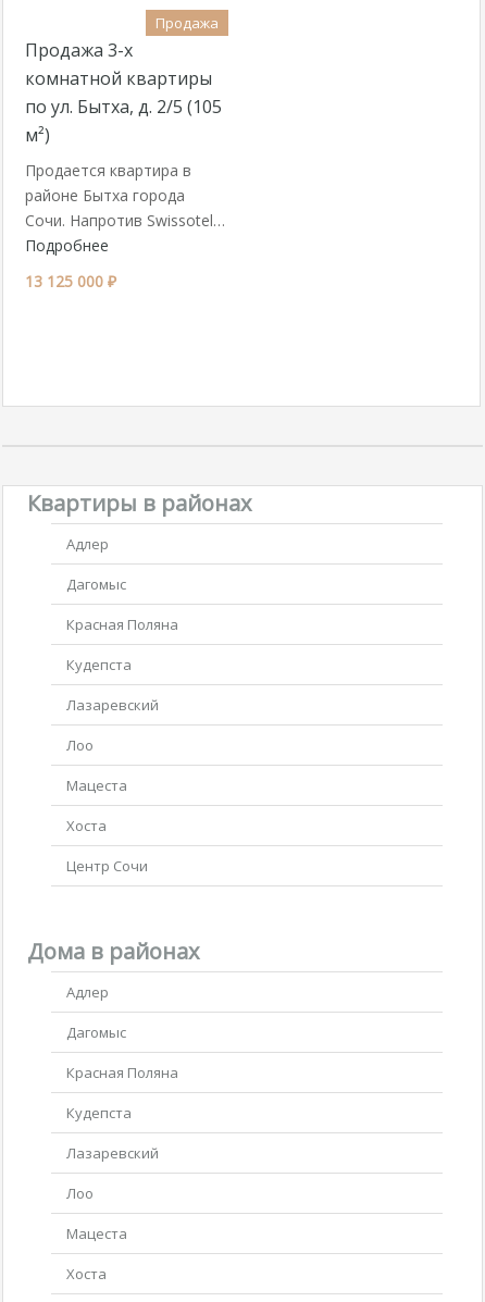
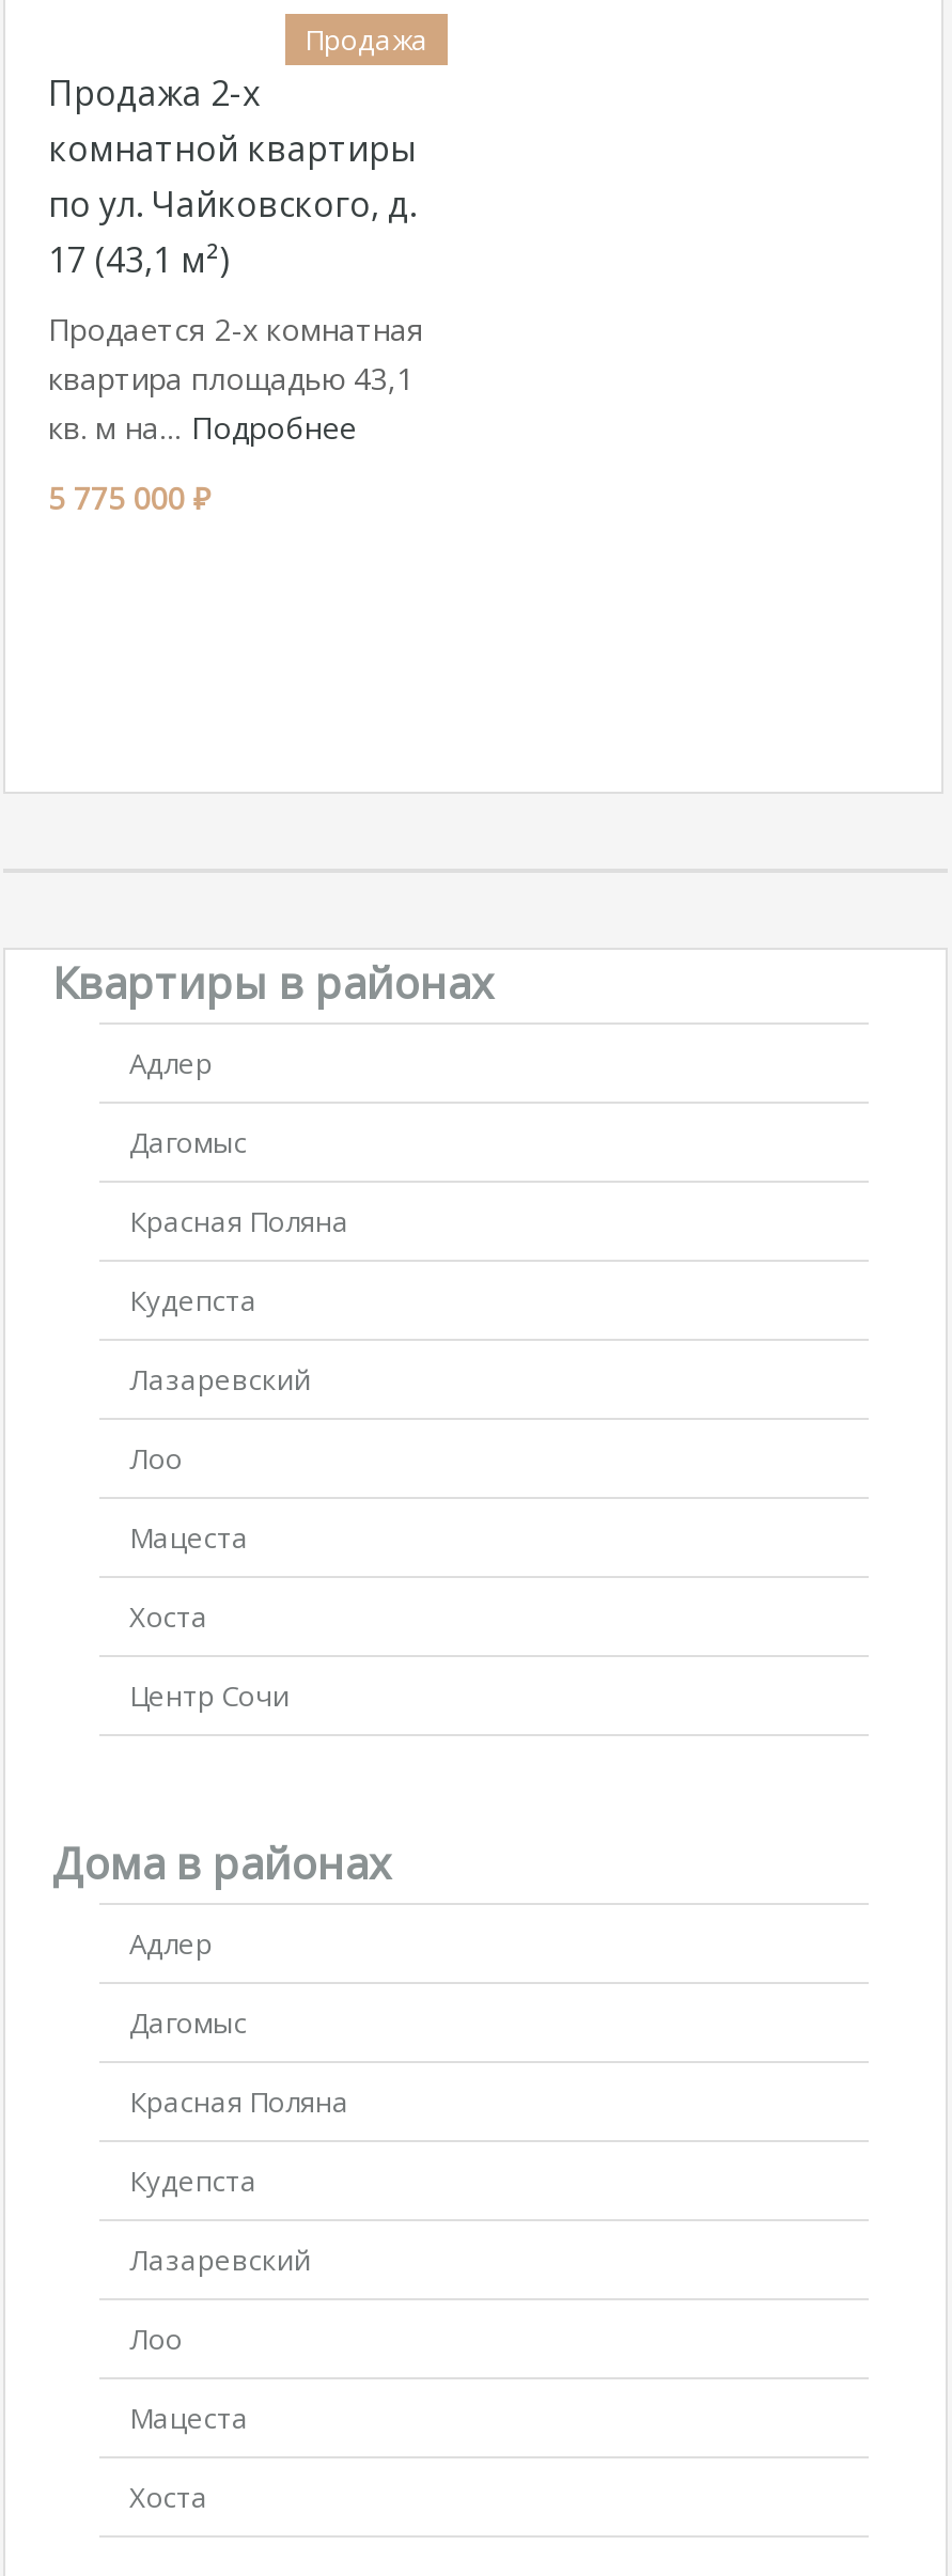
- Продажа 3-х
+ Продажа 2-х

- по ул. Бытха, д. 2/5 (105
- м²)
+ по ул. Чайковского, д.
+ 17 (43,1 м²)

- Продается квартира в
- районе Бытха города
- Сочи. Напротив Swissоtel…
- Подробнее
+ Продается 2-х комнатная
+ квартира площадью 43,1
+ кв. м на… Подробнее

- 13 125 000 ₽
+ 5 775 000 ₽
